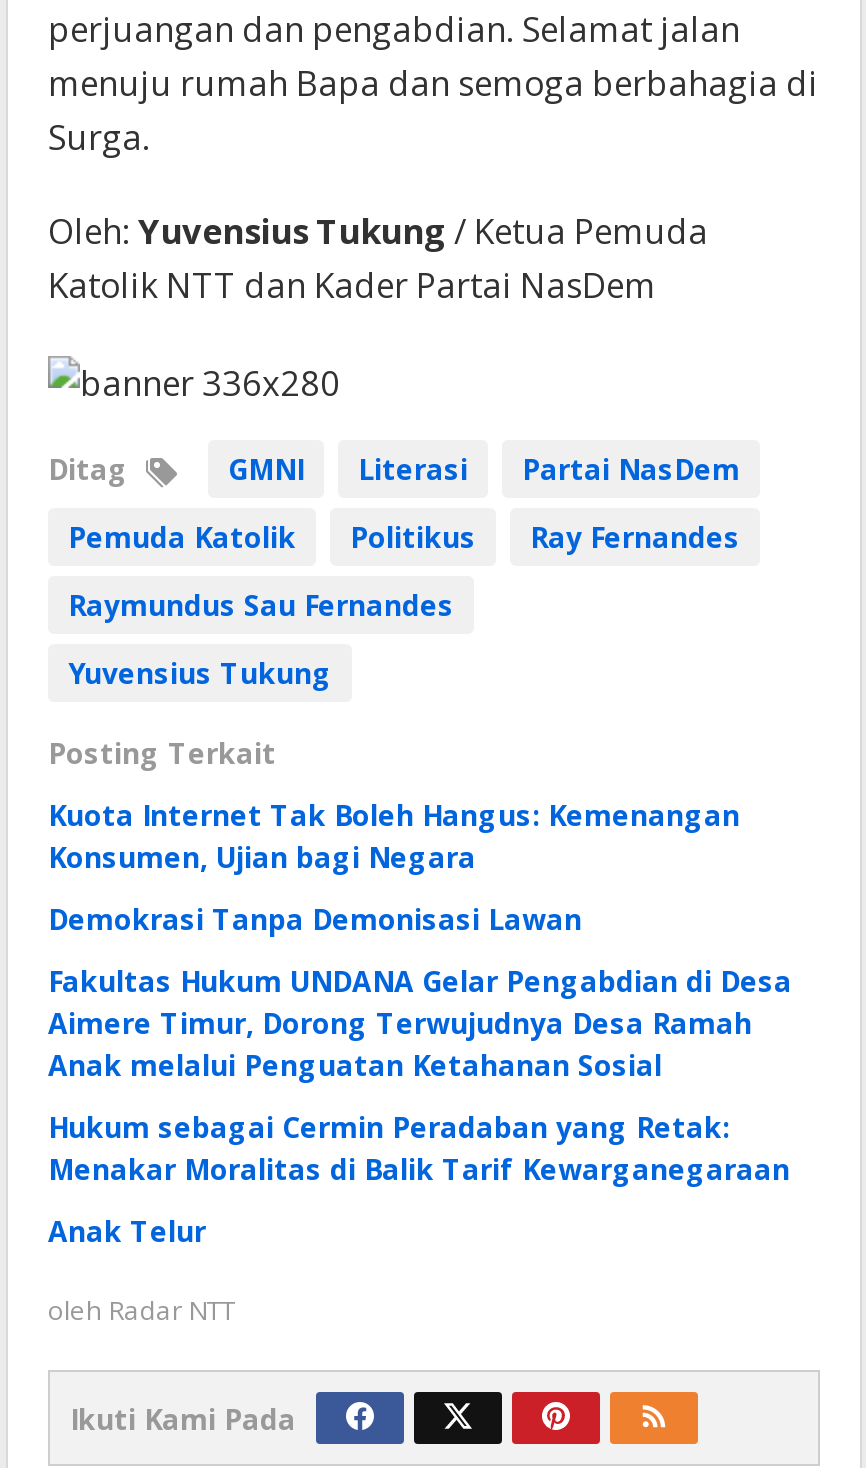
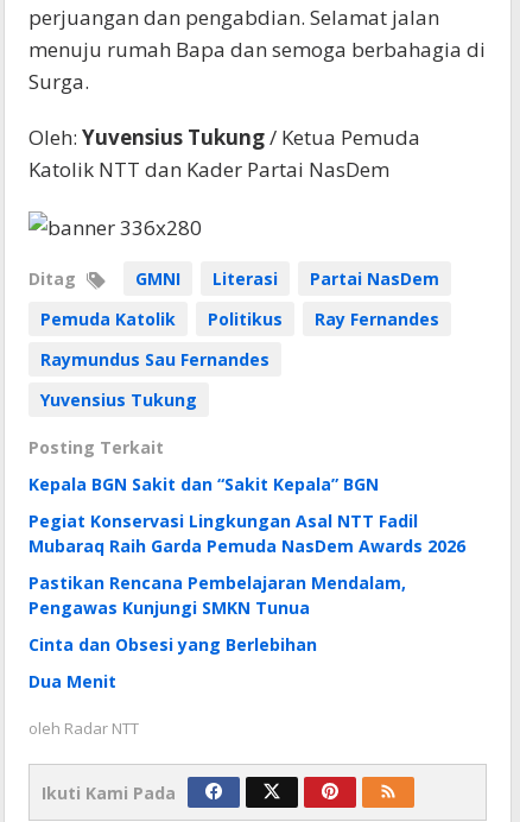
- Kuota Internet Tak Boleh Hangus: Kemenangan
- Konsumen, Ujian bagi Negara
+ Kepala BGN Sakit dan “Sakit Kepala” BGN

- Demokrasi Tanpa Demonisasi Lawan
+ Pegiat Konservasi Lingkungan Asal NTT Fadil
+ Mubaraq Raih Garda Pemuda NasDem Awards 2026

- Fakultas Hukum UNDANA Gelar Pengabdian di Desa
- Aimere Timur, Dorong Terwujudnya Desa Ramah
- Anak melalui Penguatan Ketahanan Sosial
+ Pastikan Rencana Pembelajaran Mendalam,
+ Pengawas Kunjungi SMKN Tunua

- Hukum sebagai Cermin Peradaban yang Retak:
- Menakar Moralitas di Balik Tarif Kewarganegaraan
+ Cinta dan Obsesi yang Berlebihan

- Anak Telur
+ Dua Menit
